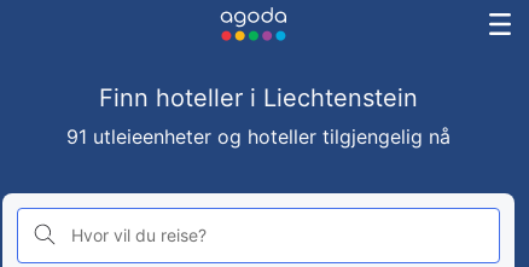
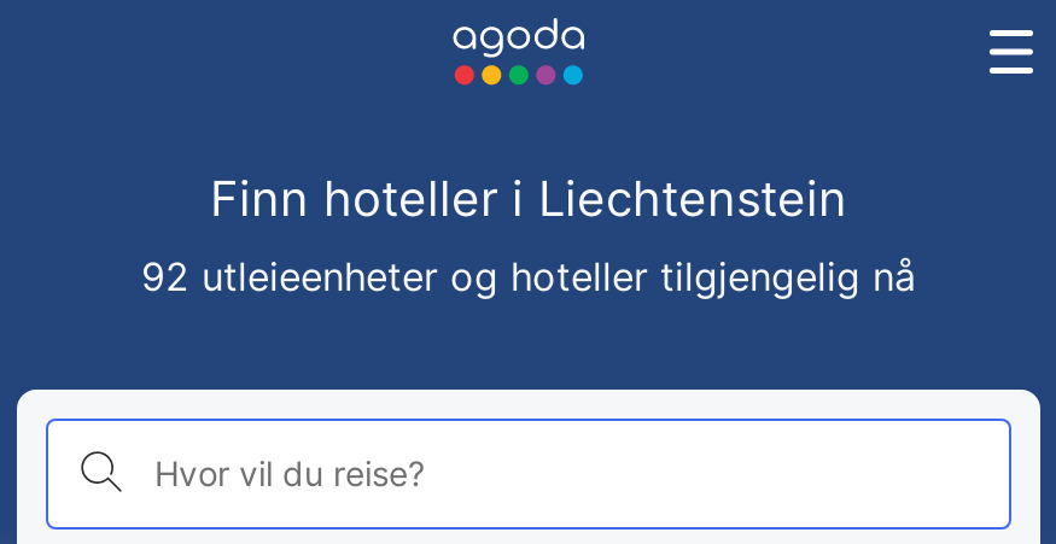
- 91 utleieenheter og hoteller tilgjengelig nå
+ 92 utleieenheter og hoteller tilgjengelig nå
